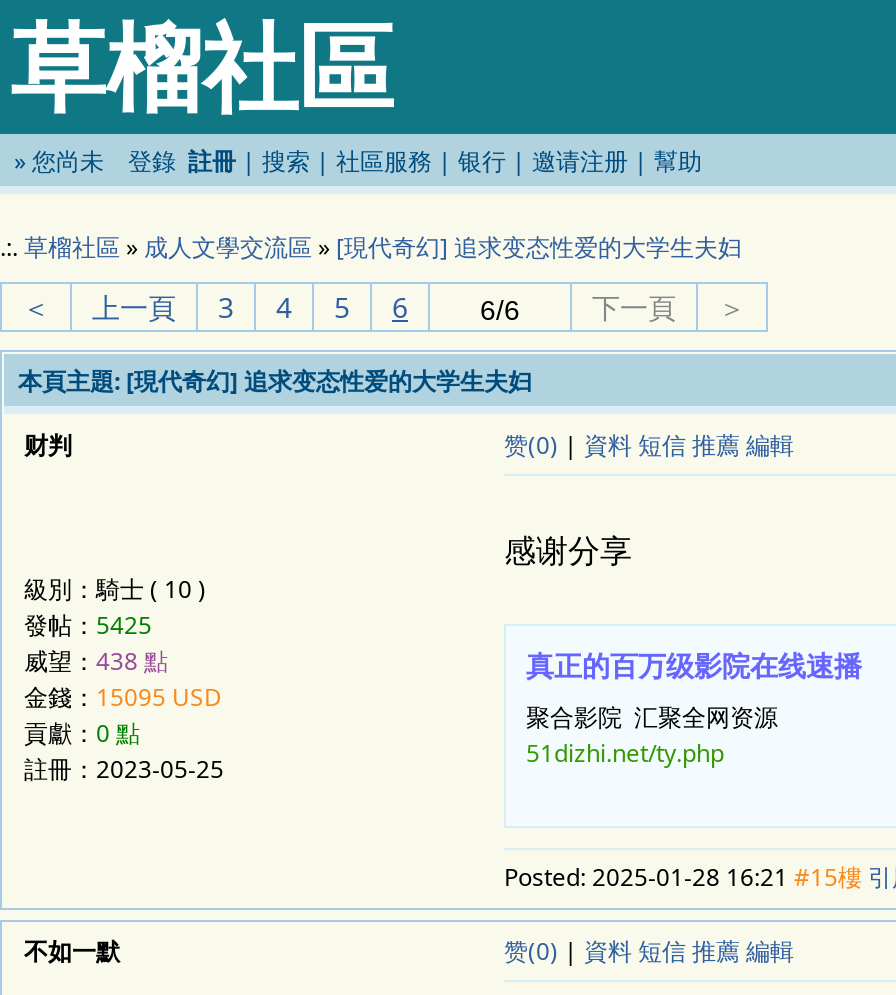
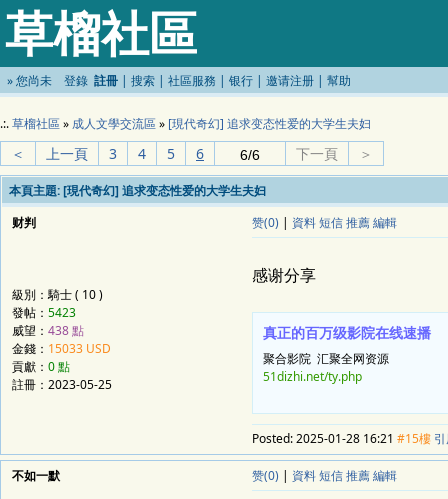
- 發帖：5425
+ 發帖：5423

- 金錢：15095 USD
+ 金錢：15033 USD
